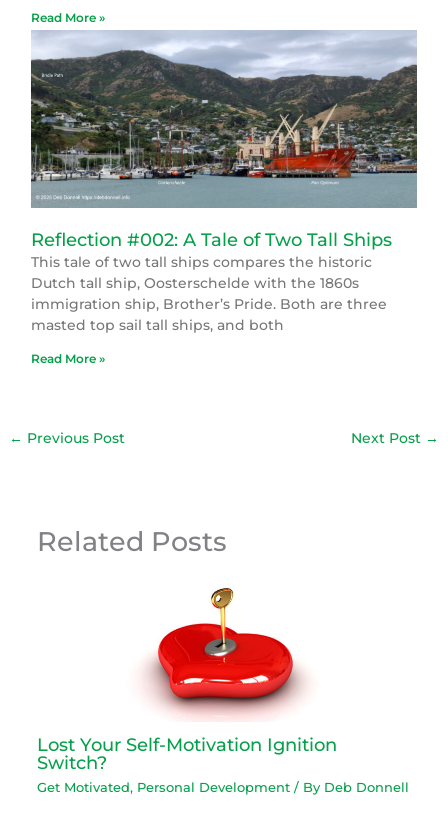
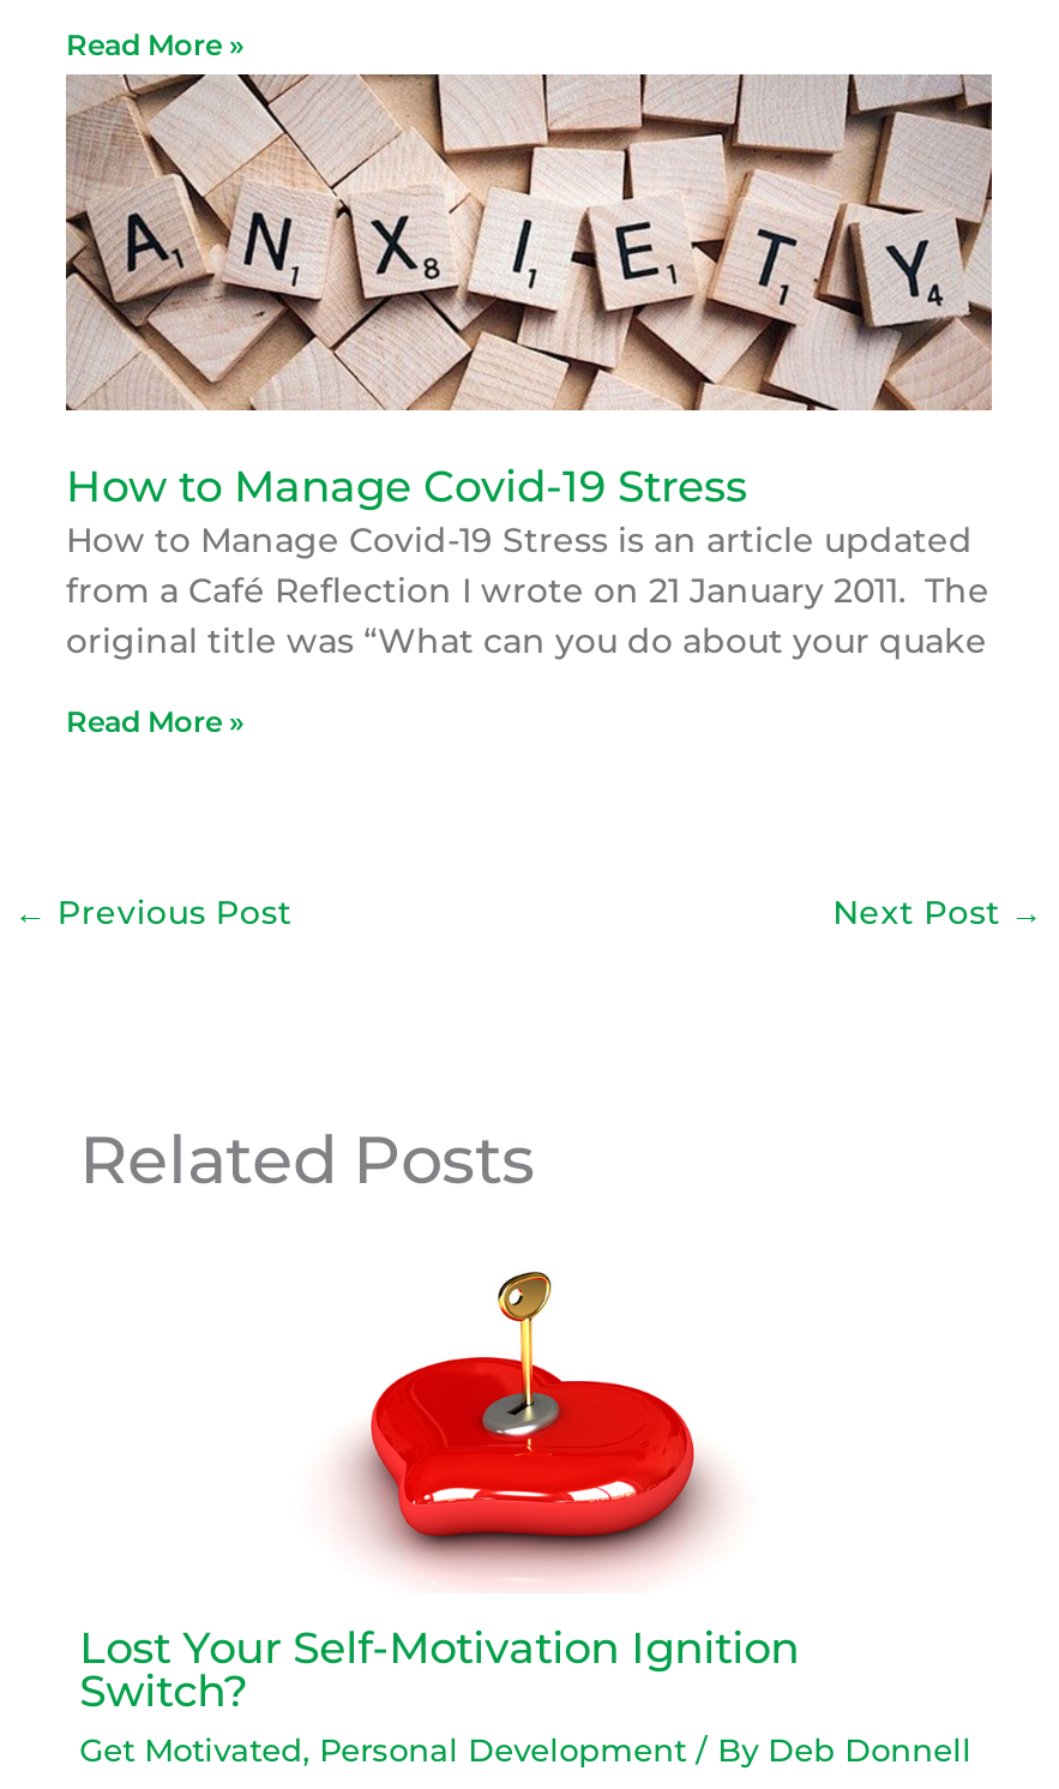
- [image]
- Reflection #002: A Tale of Two Tall Ships
- This tale of two tall ships compares the historic
- Dutch tall ship, Oosterschelde with the 1860s
- immigration ship, Brother’s Pride. Both are three
- masted top sail tall ships, and both
+ [image]
+ How to Manage Covid-19 Stress
+ How to Manage Covid-19 Stress is an article updated
+ from a Café Reflection I wrote on 21 January 2011. The
+ original title was “What can you do about your quake
